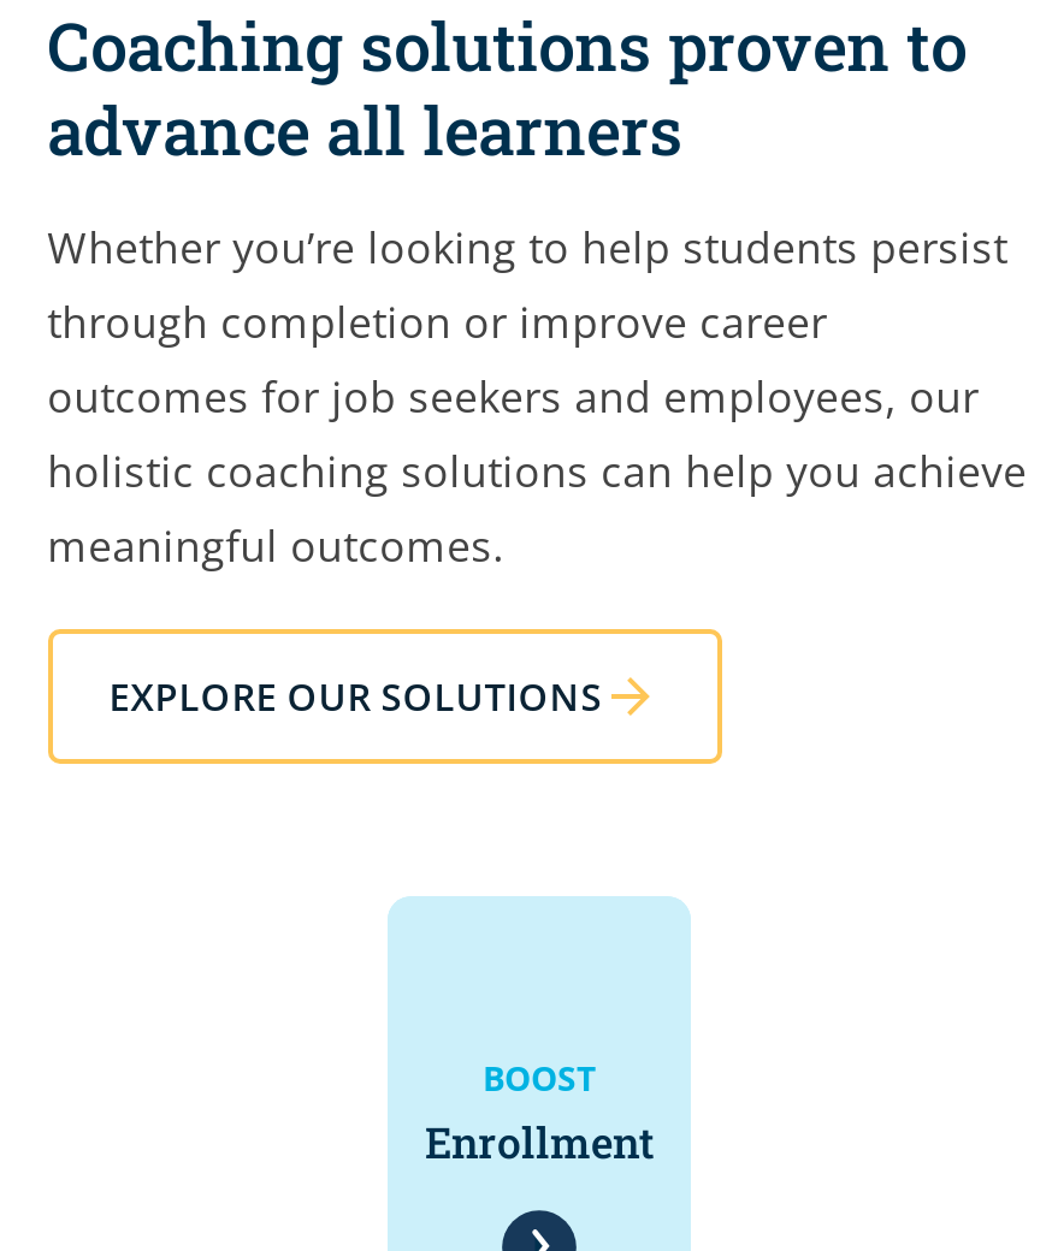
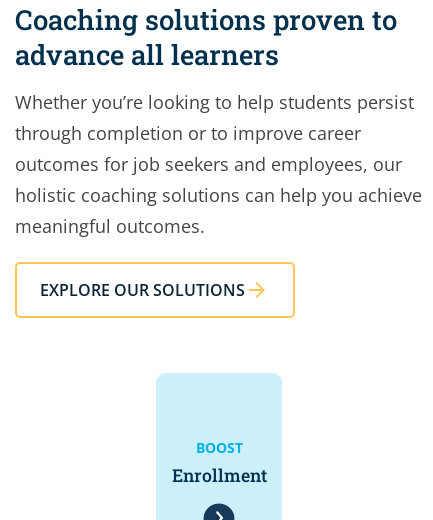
- through completion or improve career
+ through completion or to improve career
